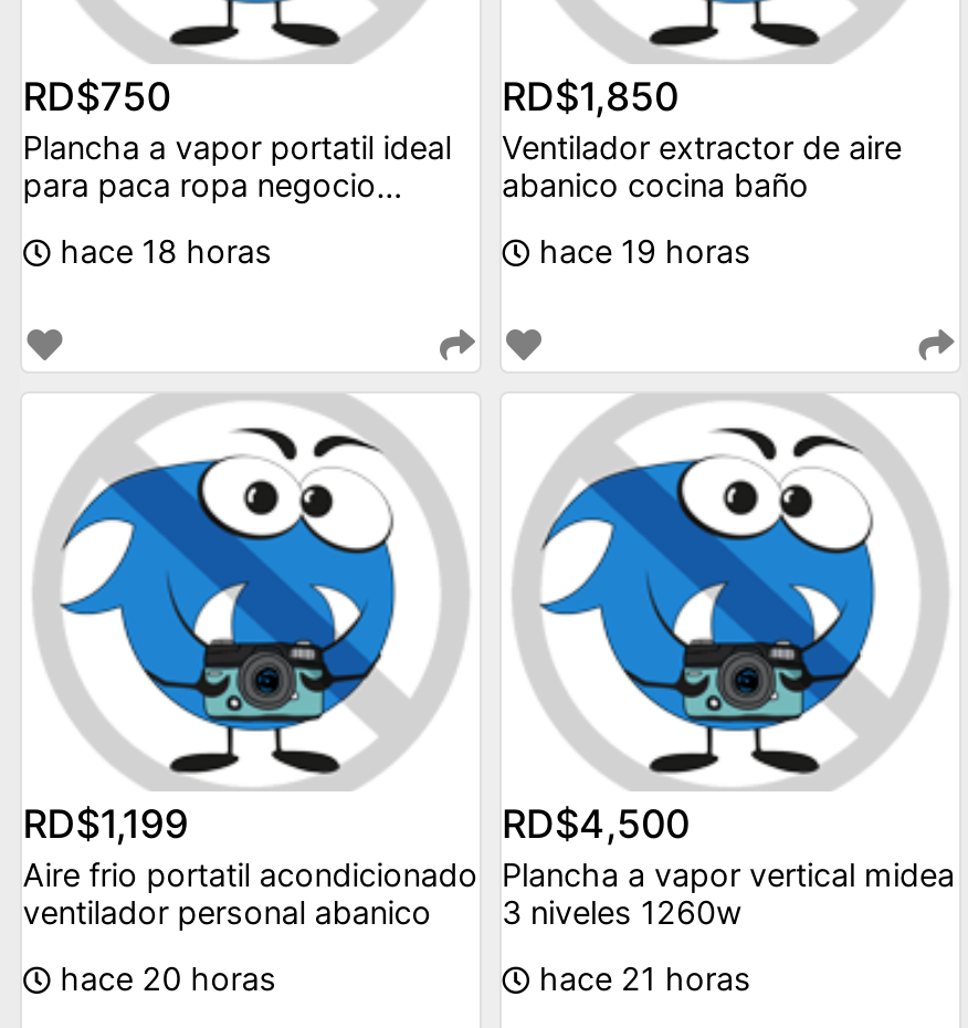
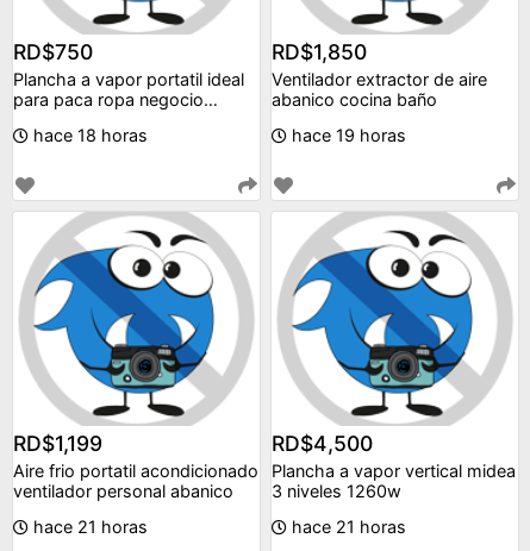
- hace 20 horas
+ hace 21 horas
